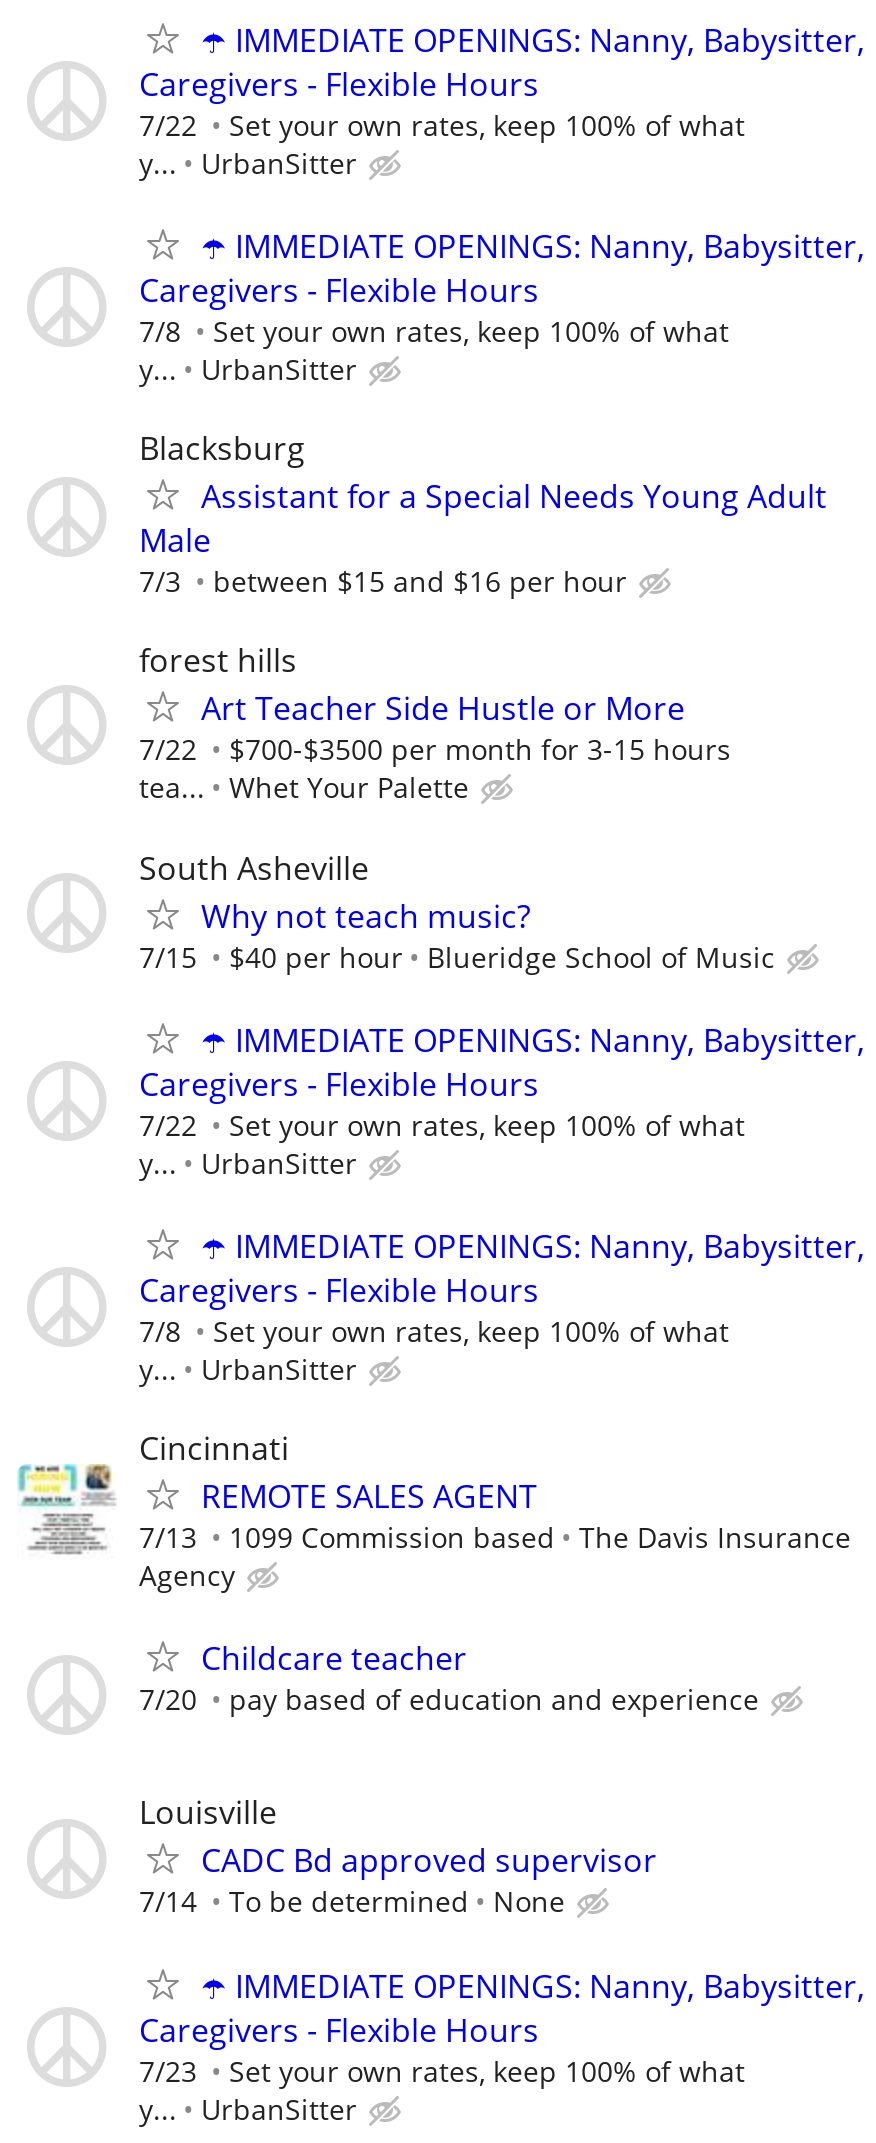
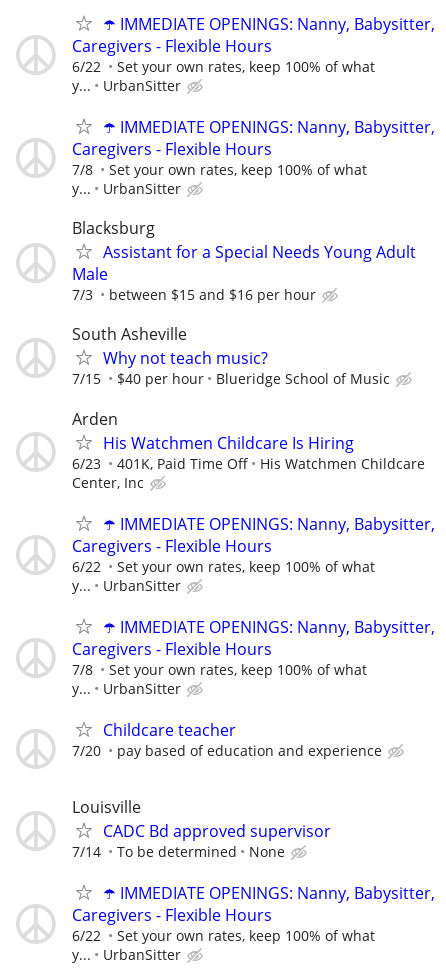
- 7/22 Set your own rates, keep 100% of what
+ 6/22 Set your own rates, keep 100% of what

- forest hills
- Art Teacher Side Hustle or More
- 7/22
- $700-$3500 per month for 3-15 hours
- tea...
- Whet Your Palette

+ Arden
+ His Watchmen Childcare Is Hiring
+ 6/23
+ 401K, Paid Time Off
+ His Watchmen Childcare
+ Center, Inc

- 7/22 Set your own rates, keep 100% of what
+ 6/22 Set your own rates, keep 100% of what

- [image]
- Cincinnati
- REMOTE SALES AGENT
- 7/13
- 1099 Commission based
- The Davis Insurance
- Agency

- 7/23 Set your own rates, keep 100% of what
+ 6/22 Set your own rates, keep 100% of what
